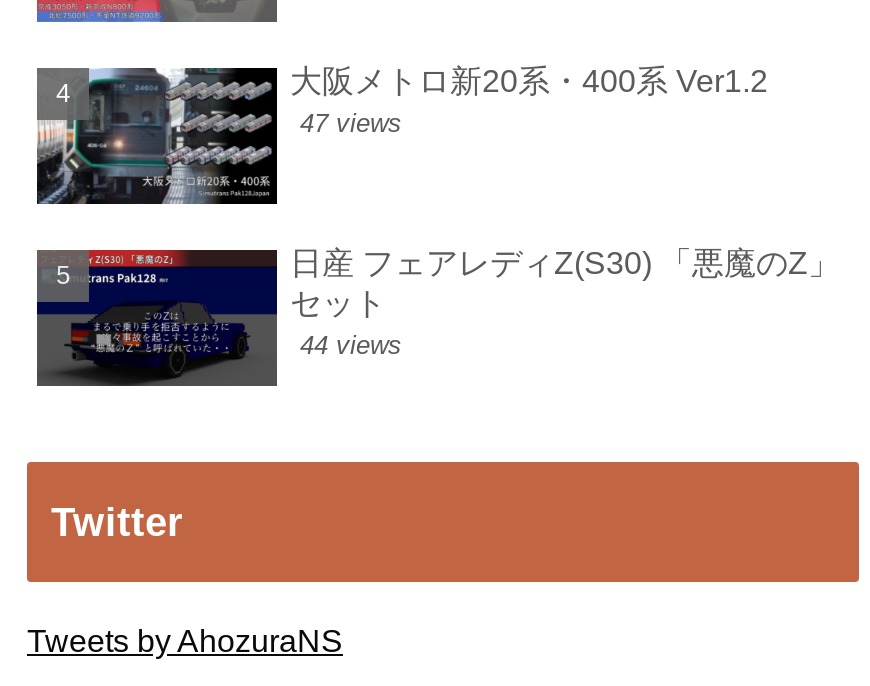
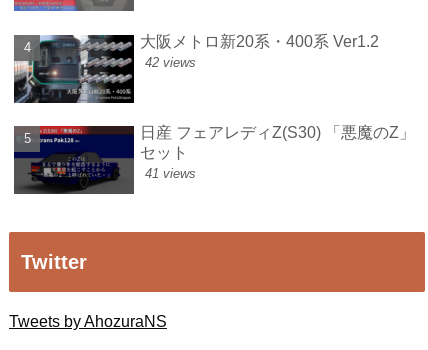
- 47 views
+ 42 views

- 44 views
+ 41 views
